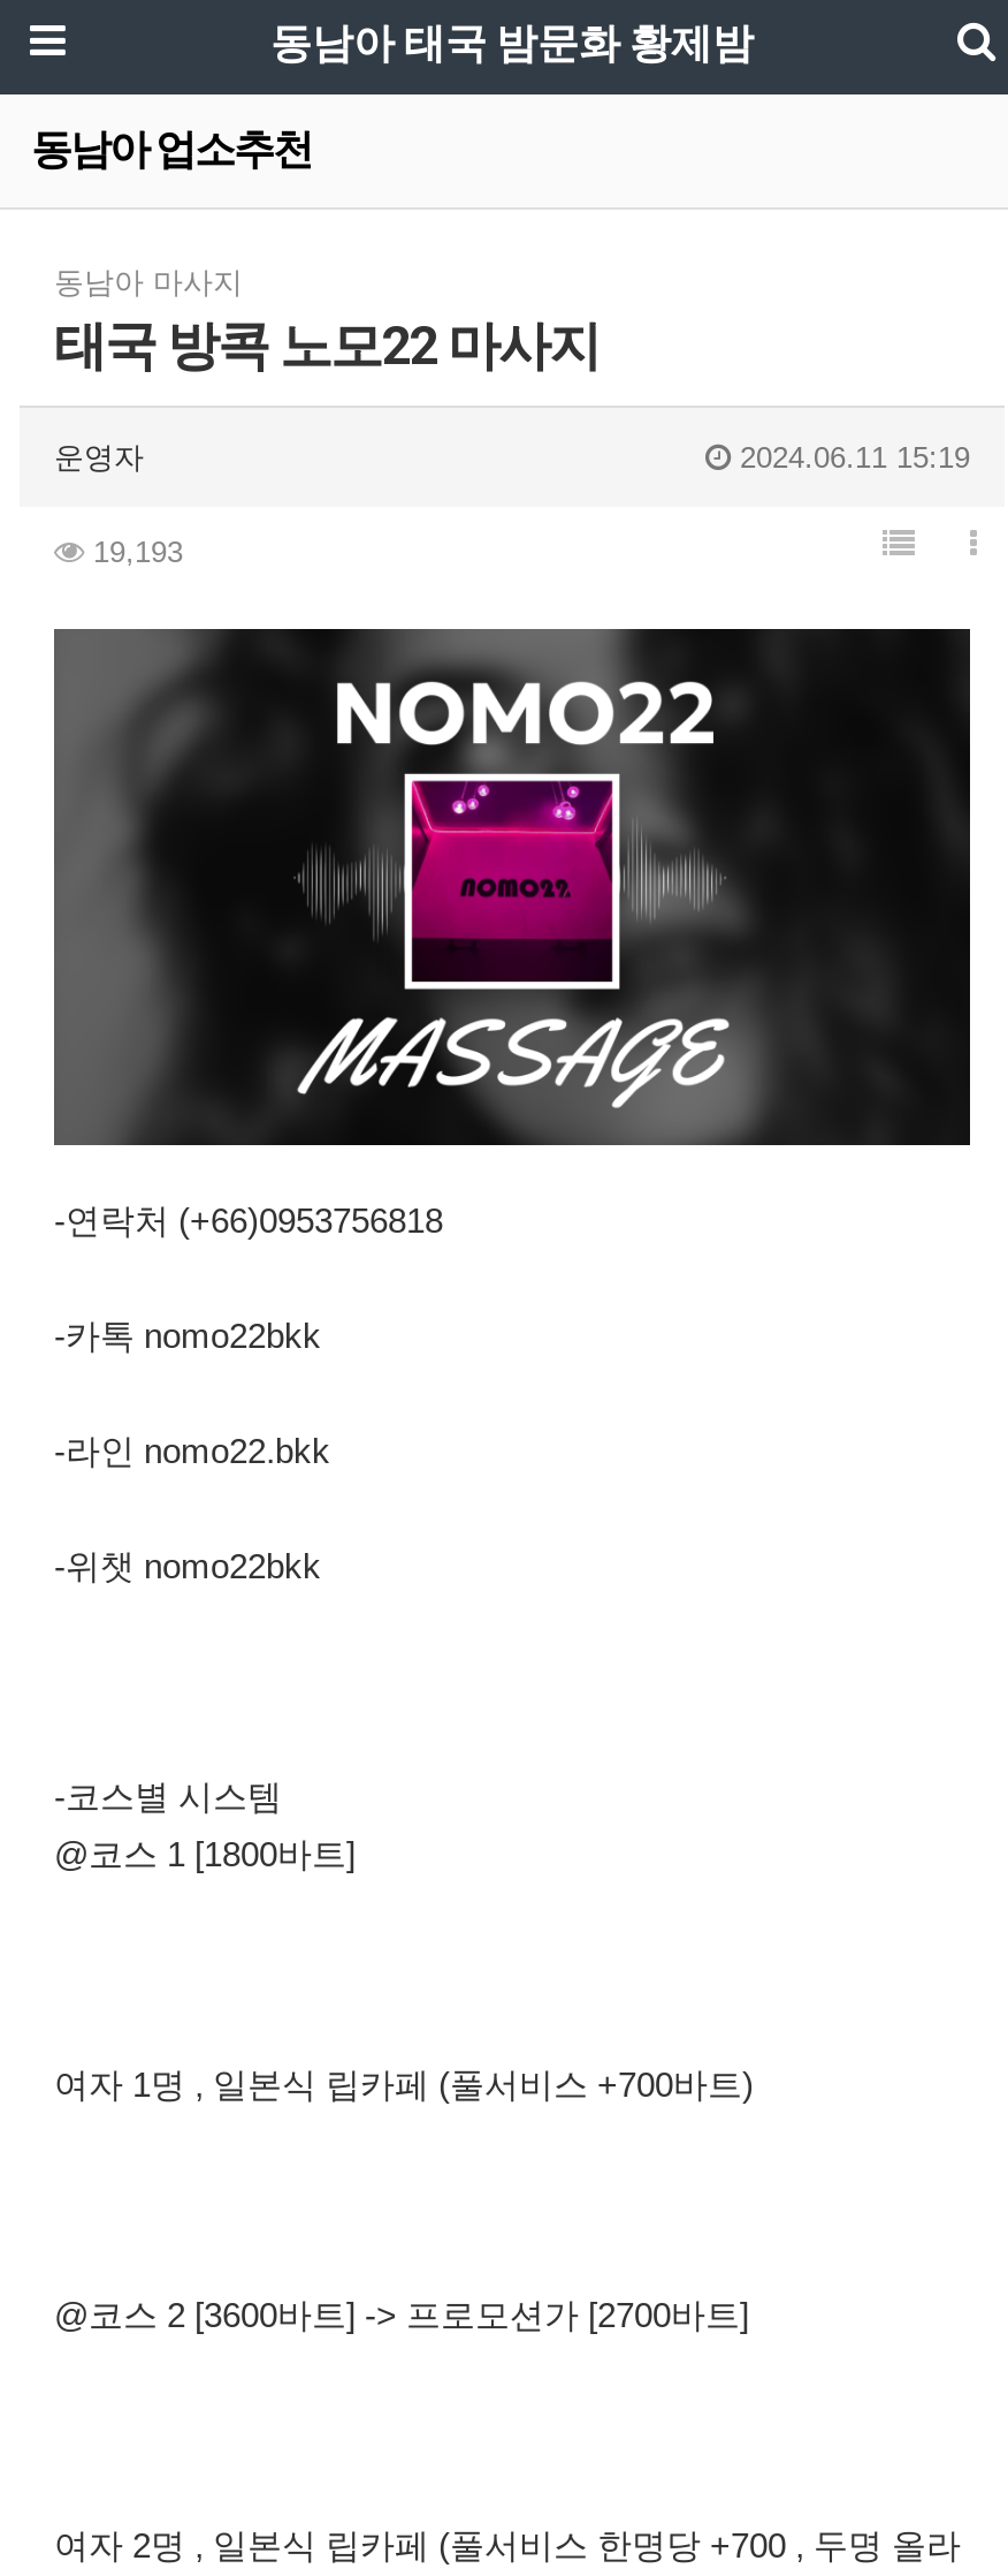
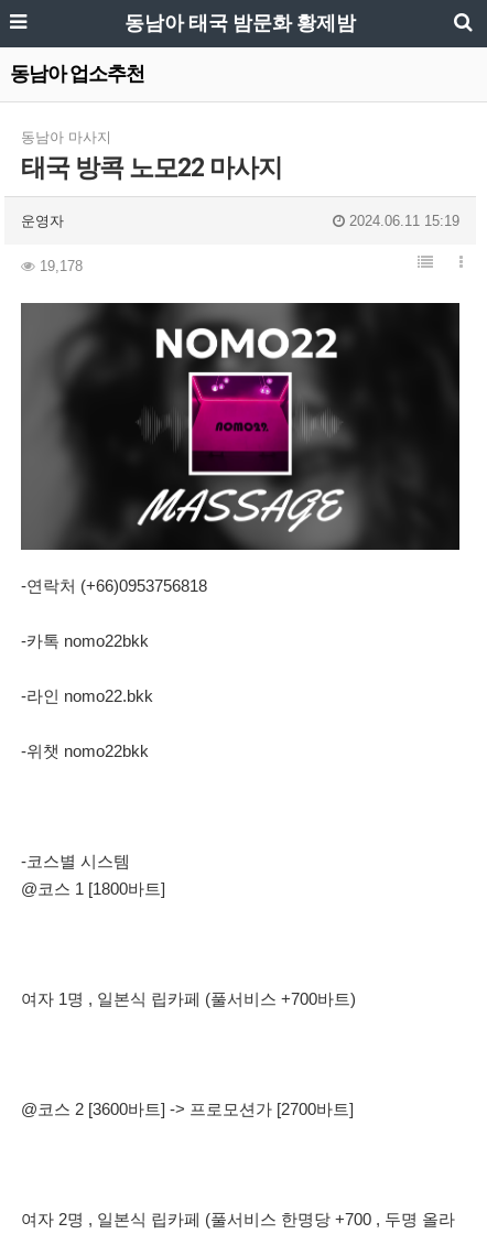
- 19,193
+ 19,178
